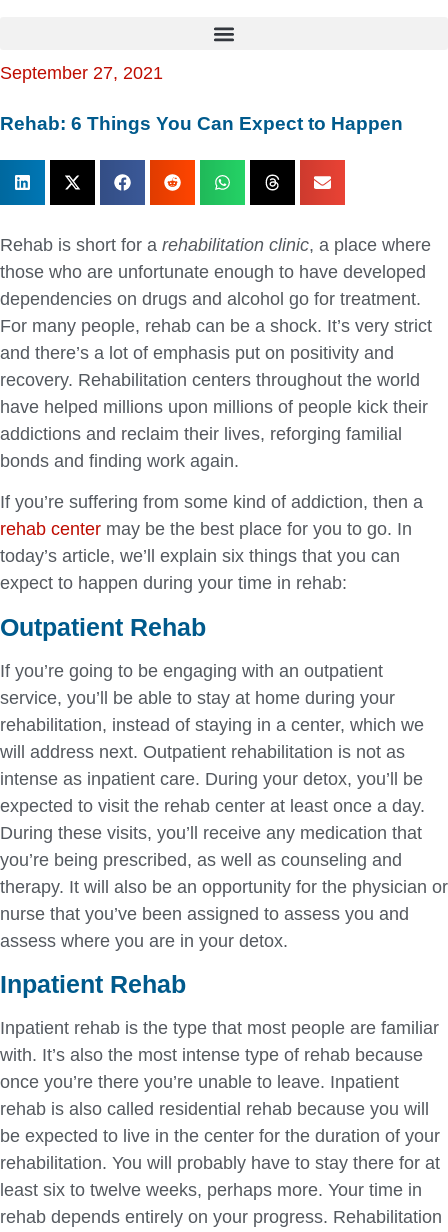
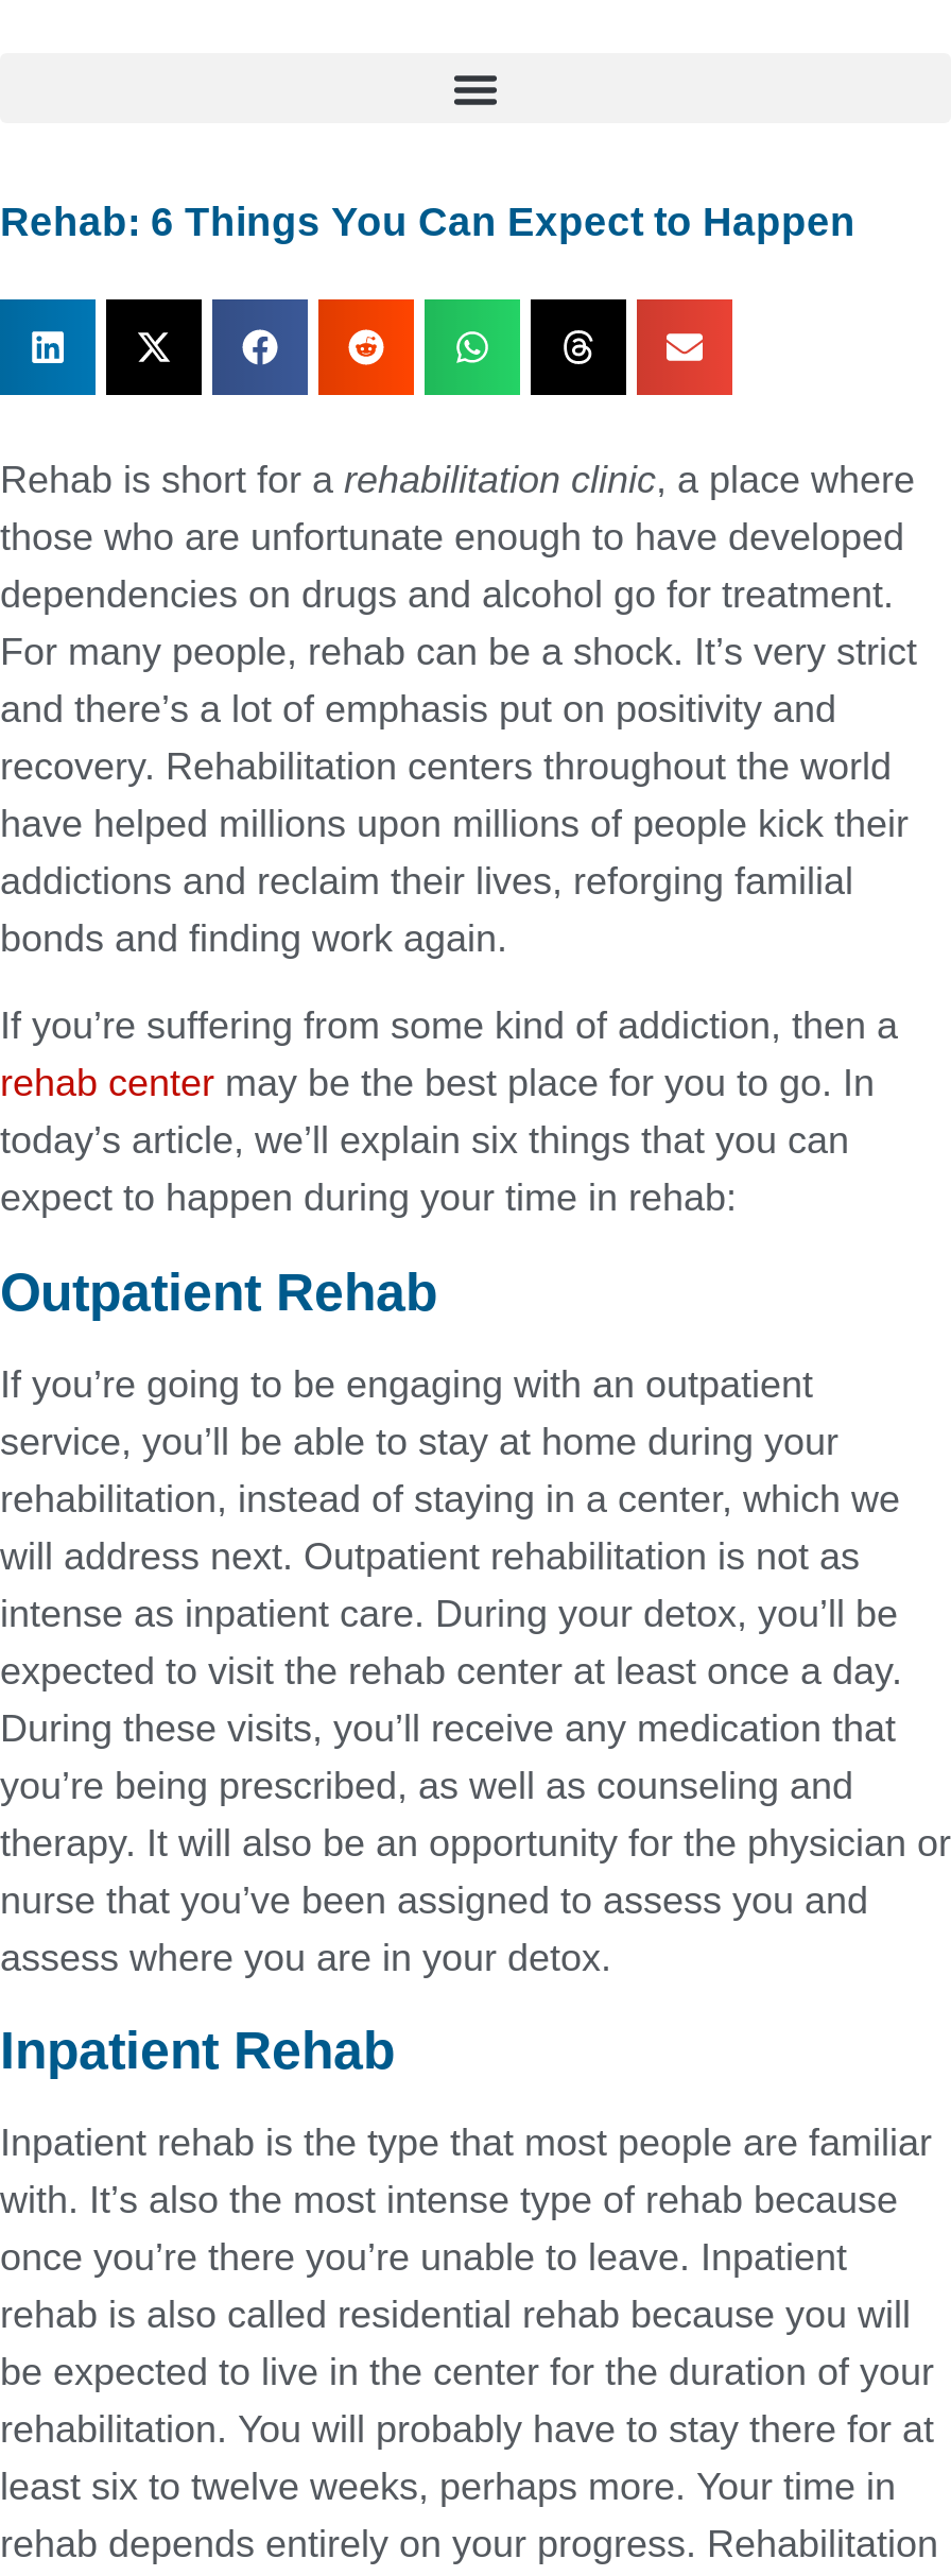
- September 27, 2021
